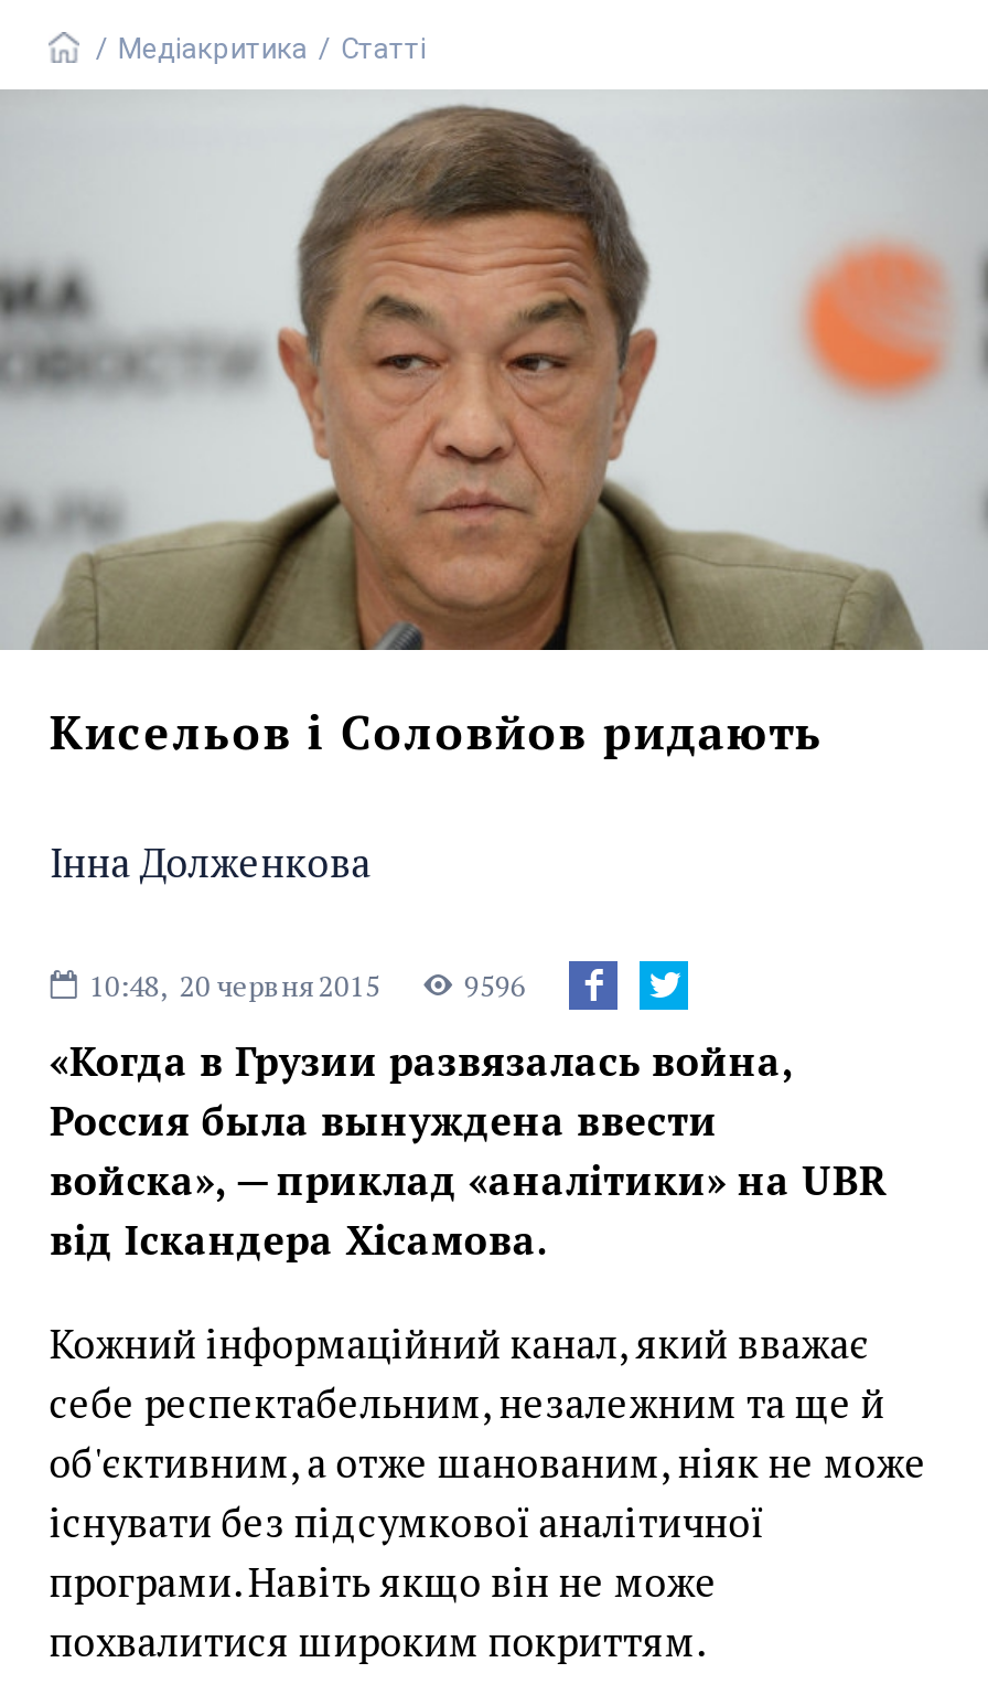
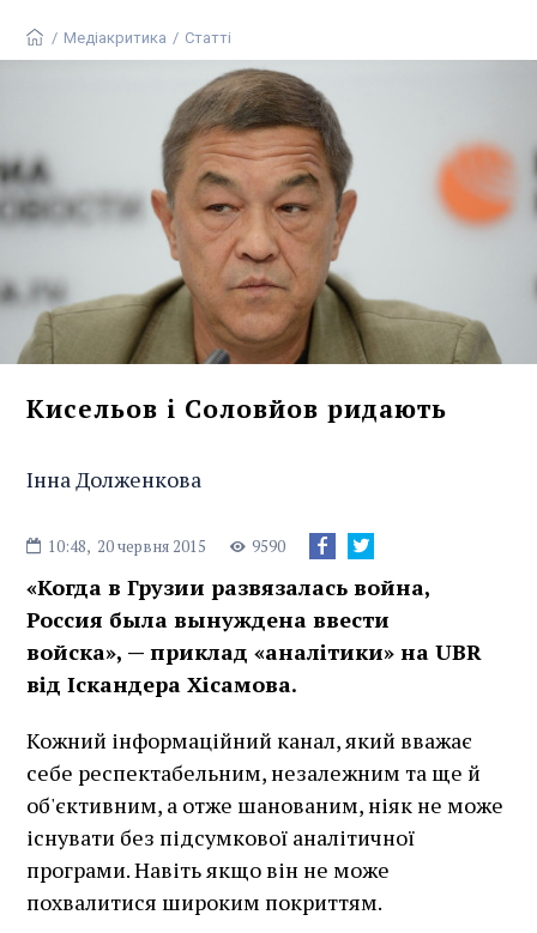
- 9596
+ 9590
